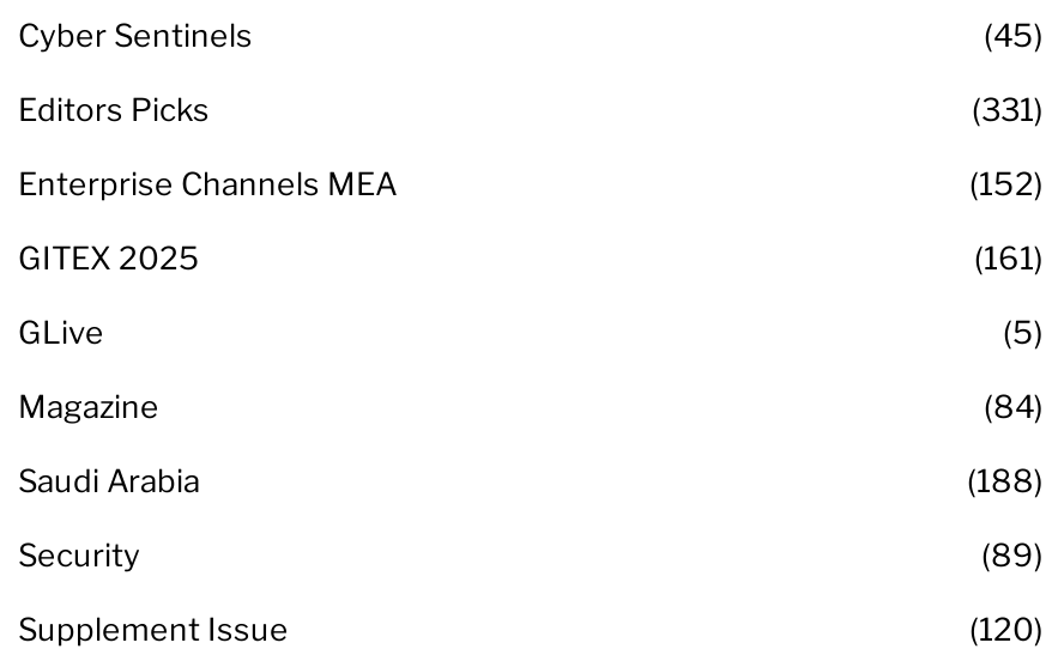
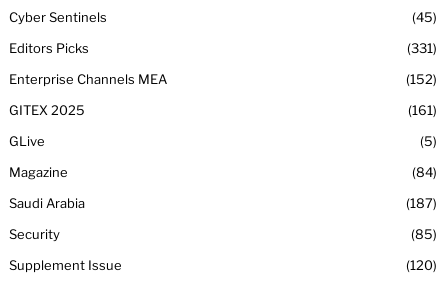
- 188
+ 187

- 89
+ 85
